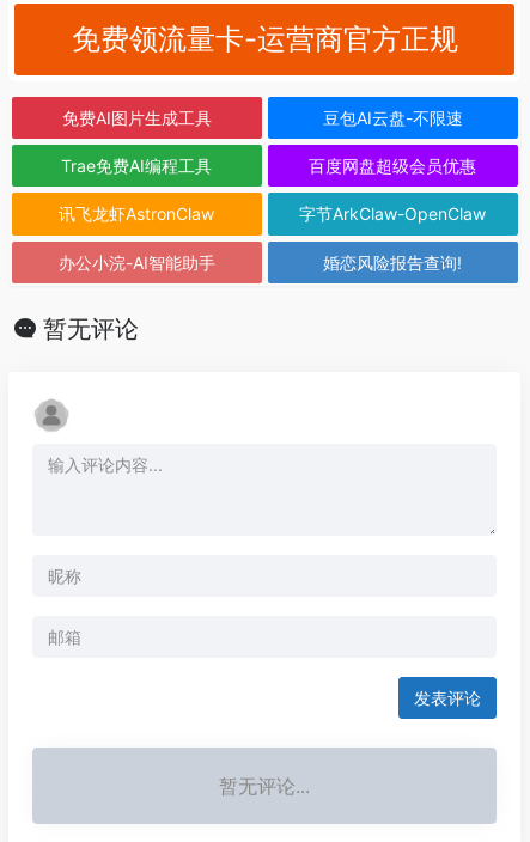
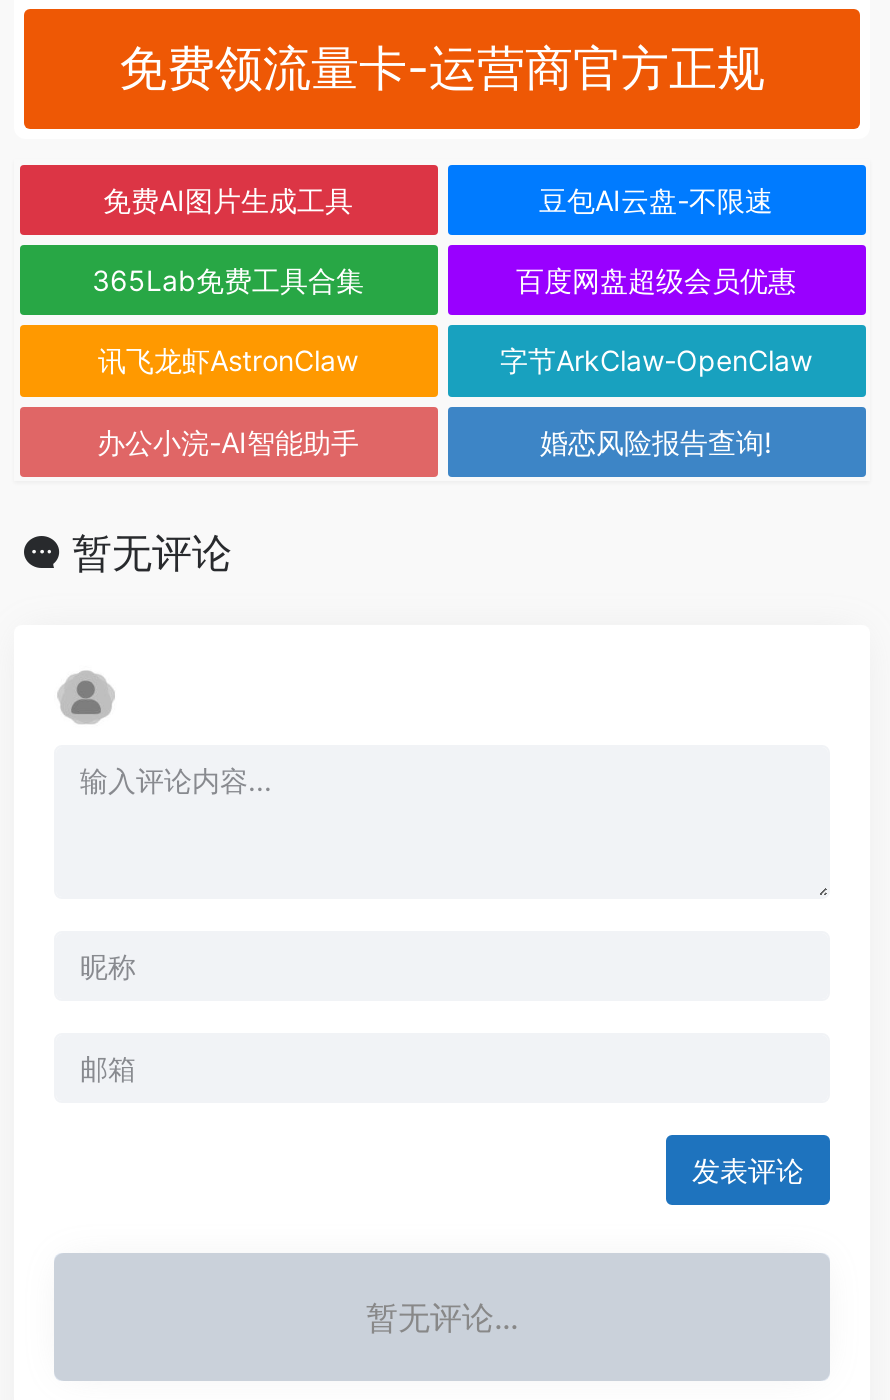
- Trae免费AI编程工具
+ 365Lab免费工具合集
